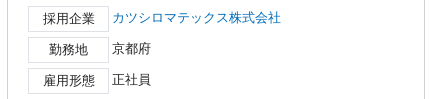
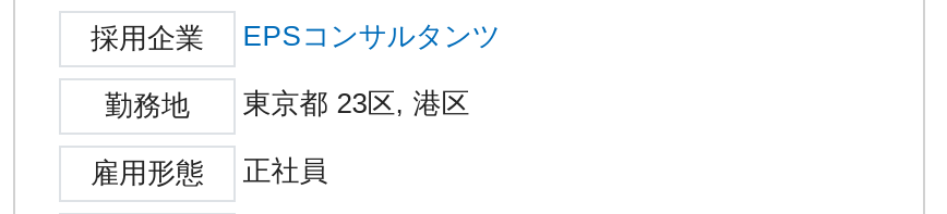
- カツシロマテックス株式会社
+ EPSコンサルタンツ

- 京都府
+ 東京都 23区, 港区
